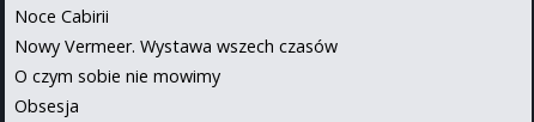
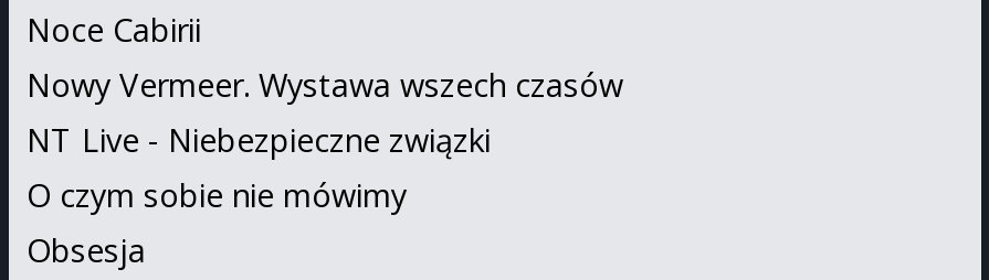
- O czym sobie nie mowimy
+ NT Live - Niebezpieczne związki
+ O czym sobie nie mówimy
